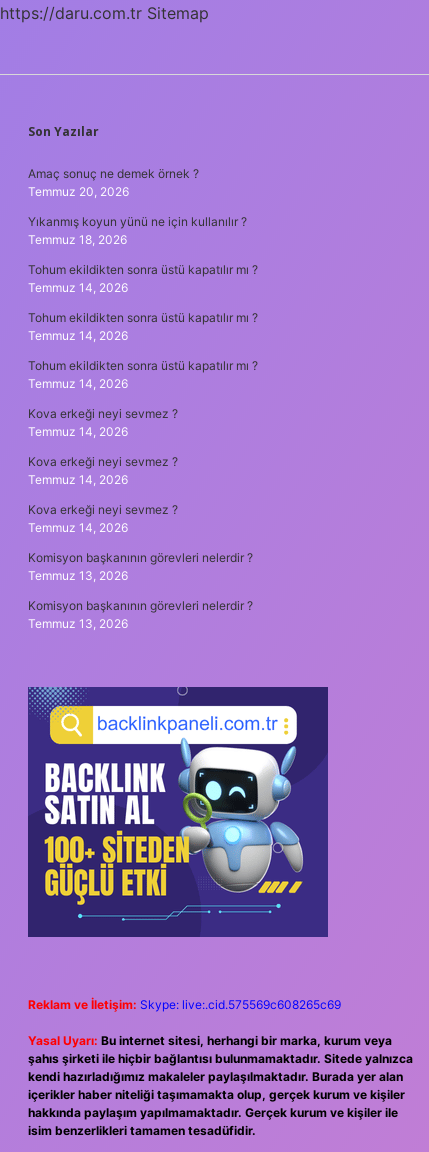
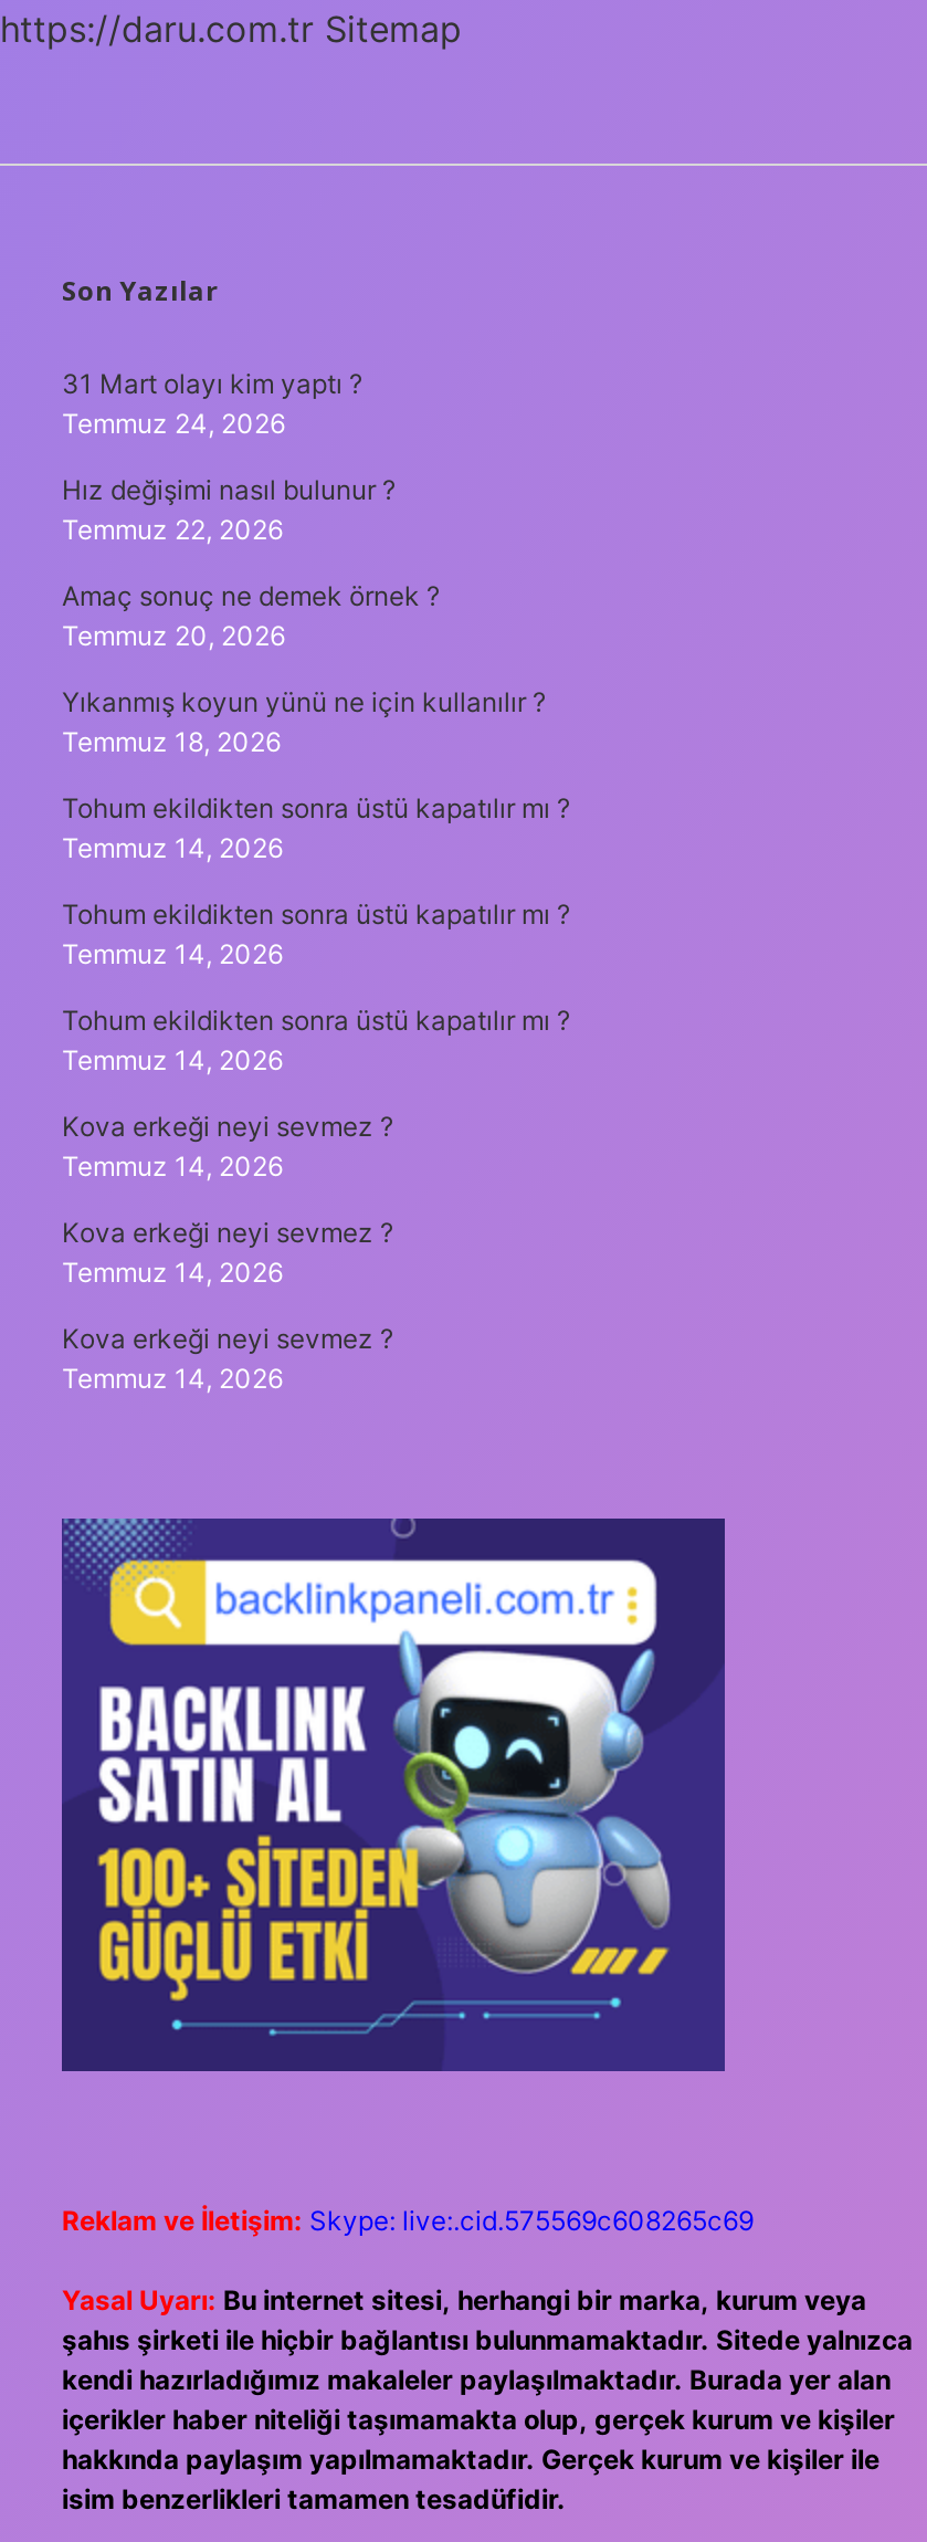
+ 31 Mart olayı kim yaptı ?
+ Temmuz 24, 2026
+ Hız değişimi nasıl bulunur ?
+ Temmuz 22, 2026

moved down: Amaç sonuç ne demek örnek ? | Temmuz 20, 2026 | Yıkanmış koyun yünü ne için kullanılır ? | ... | Kova erkeği neyi sevmez ? | Temmuz 14, 2026

- Komisyon başkanının görevleri nelerdir ?
- Temmuz 13, 2026
- Komisyon başkanının görevleri nelerdir ?
- Temmuz 13, 2026
